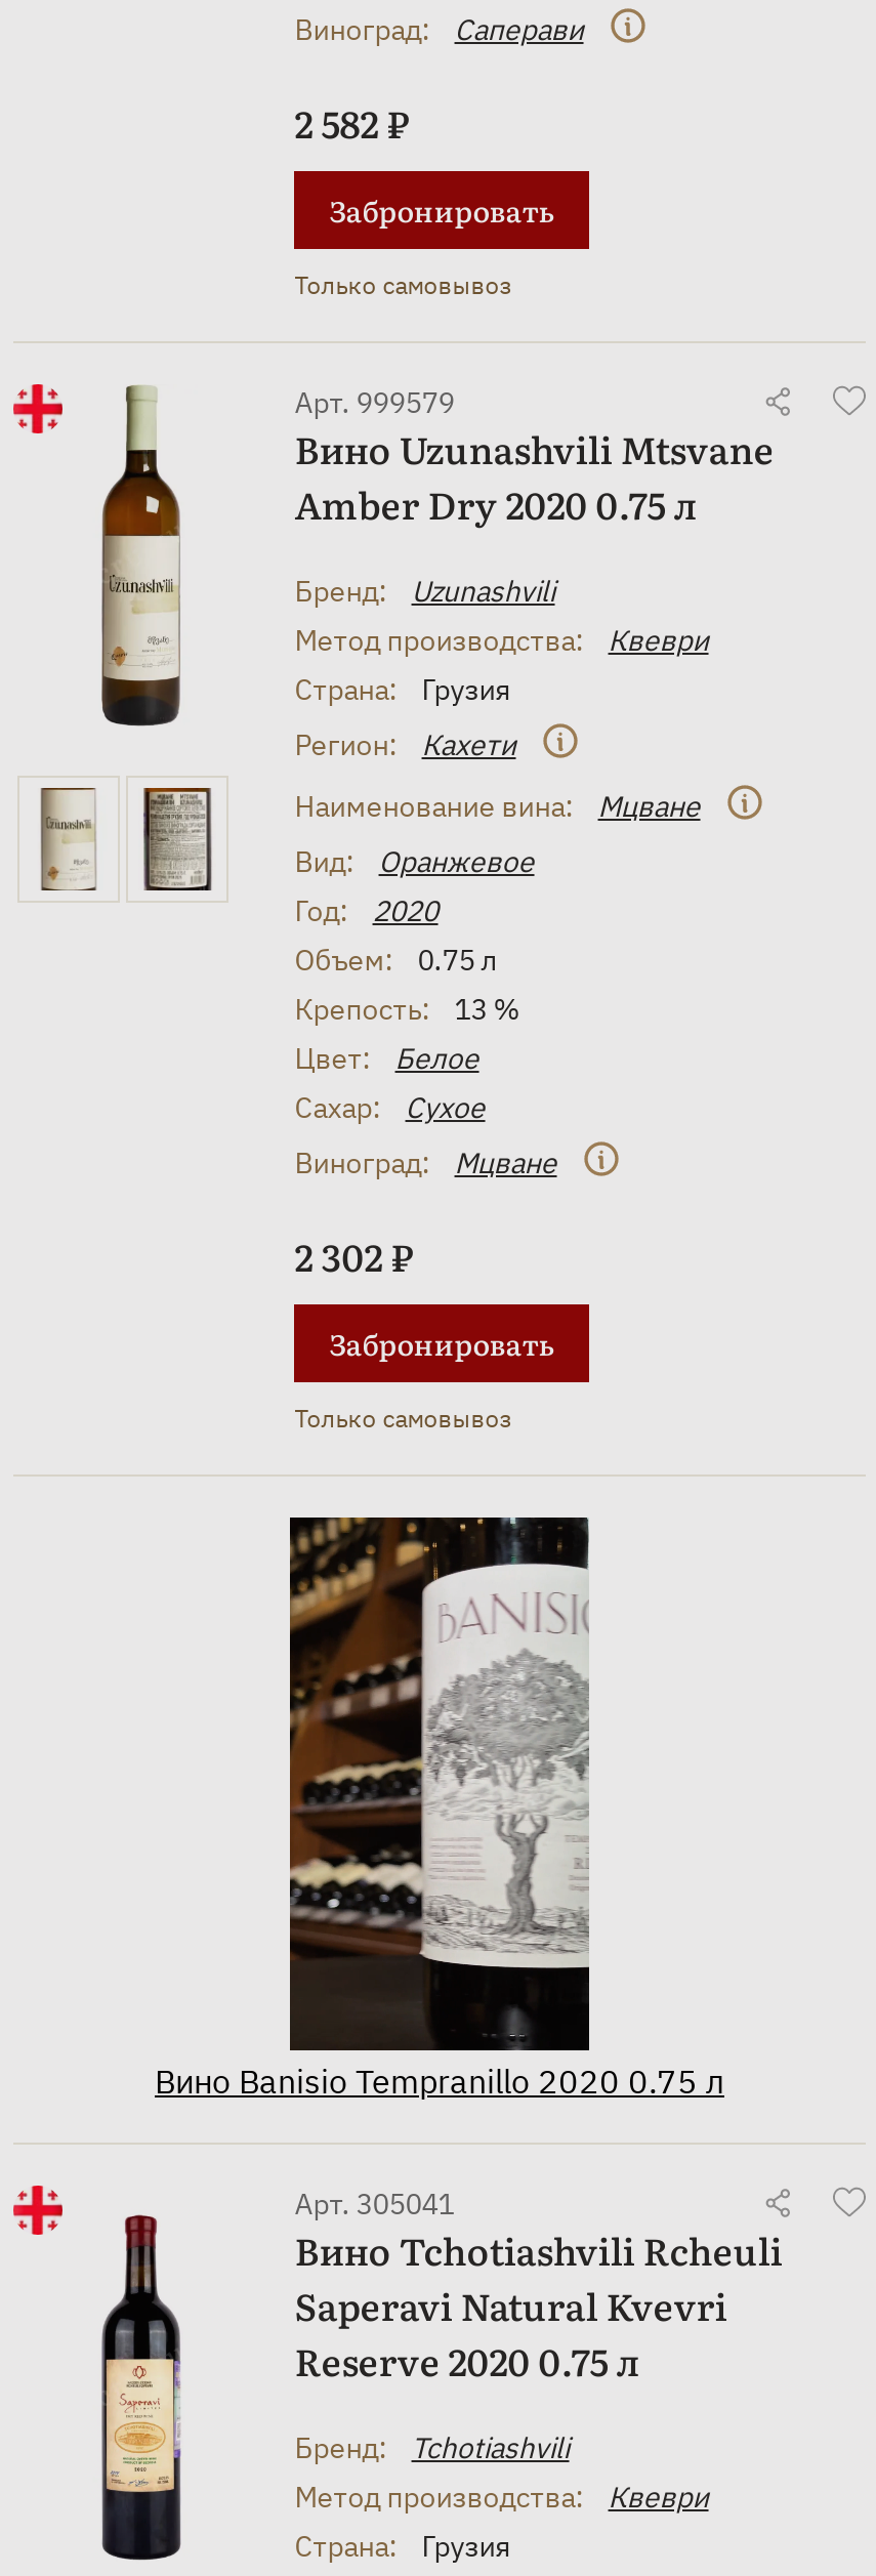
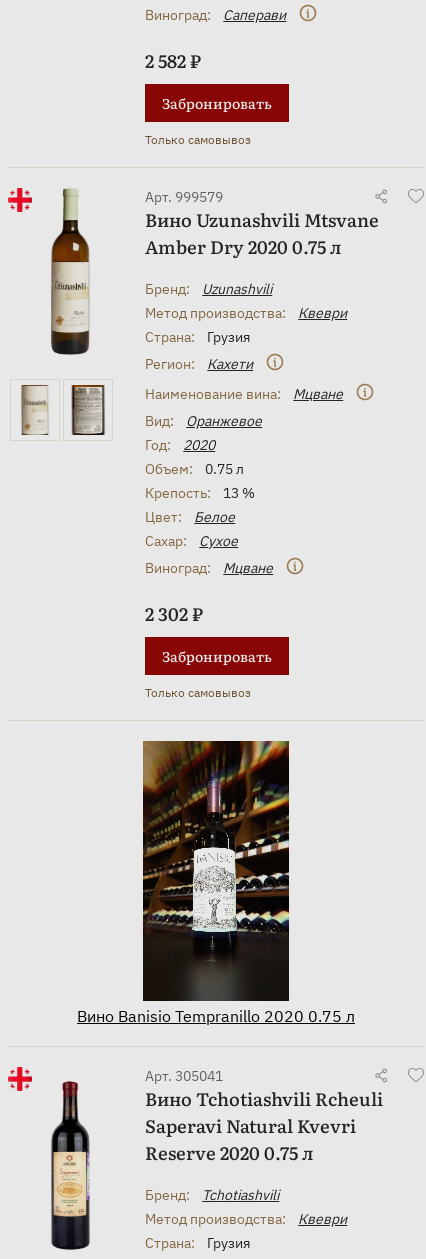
- [image]
+ [image]
